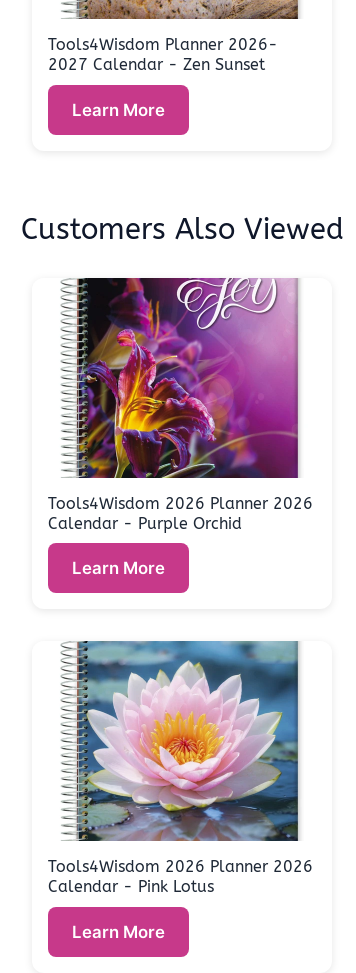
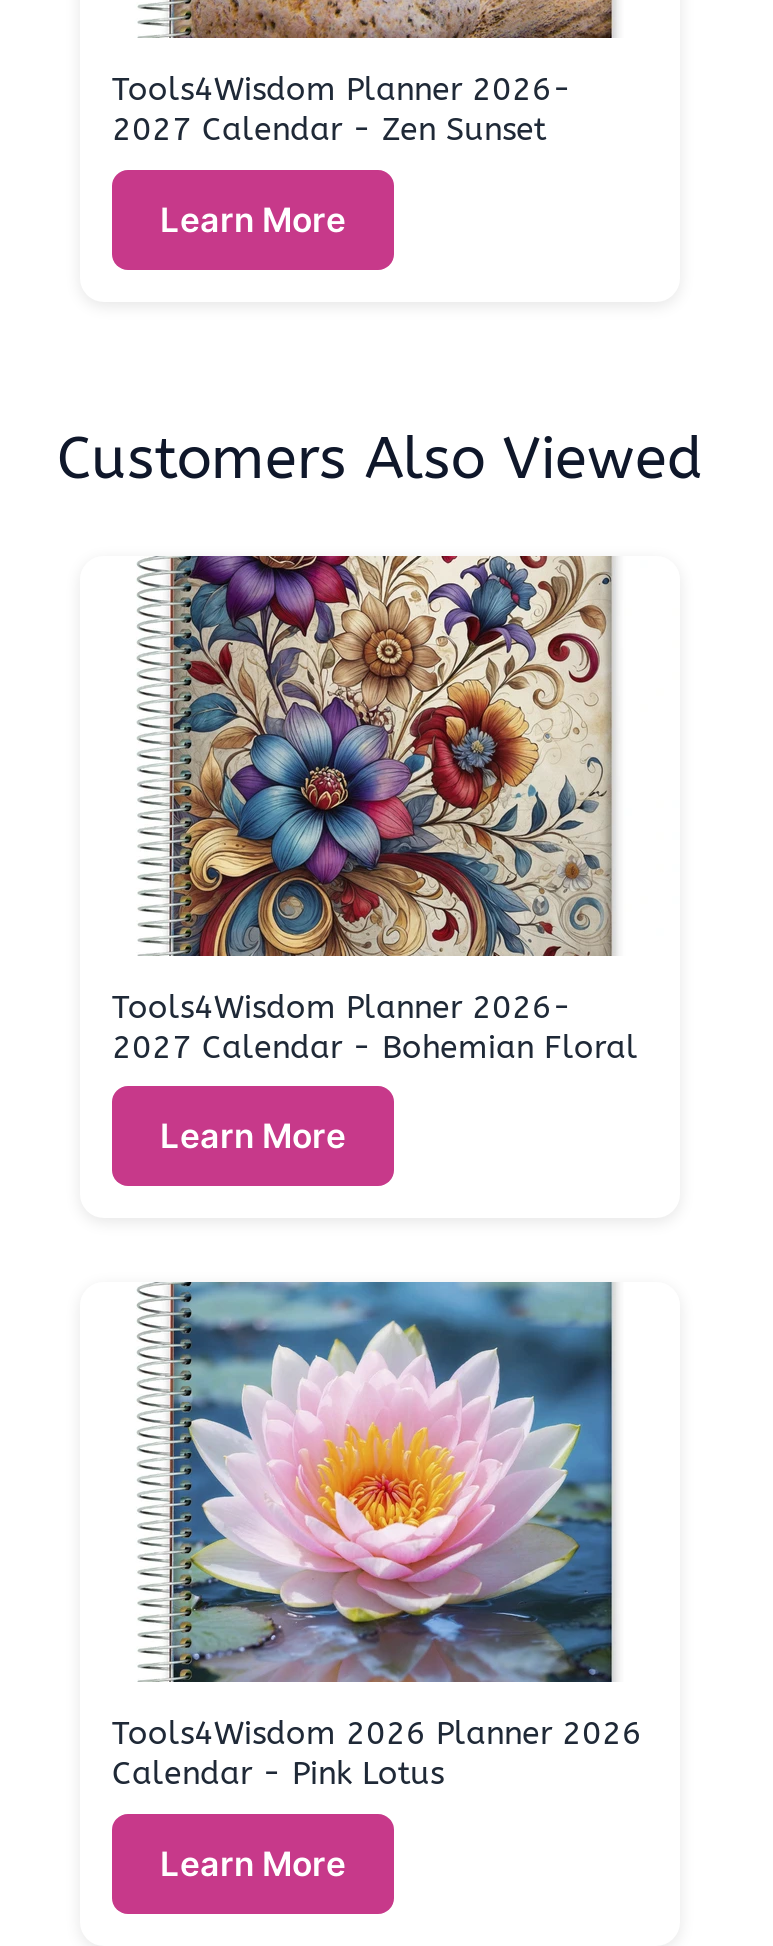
- [image]
- Tools4Wisdom 2026 Planner 2026
- Calendar - Purple Orchid
+ [image]
+ Tools4Wisdom Planner 2026-
+ 2027 Calendar - Bohemian Floral
